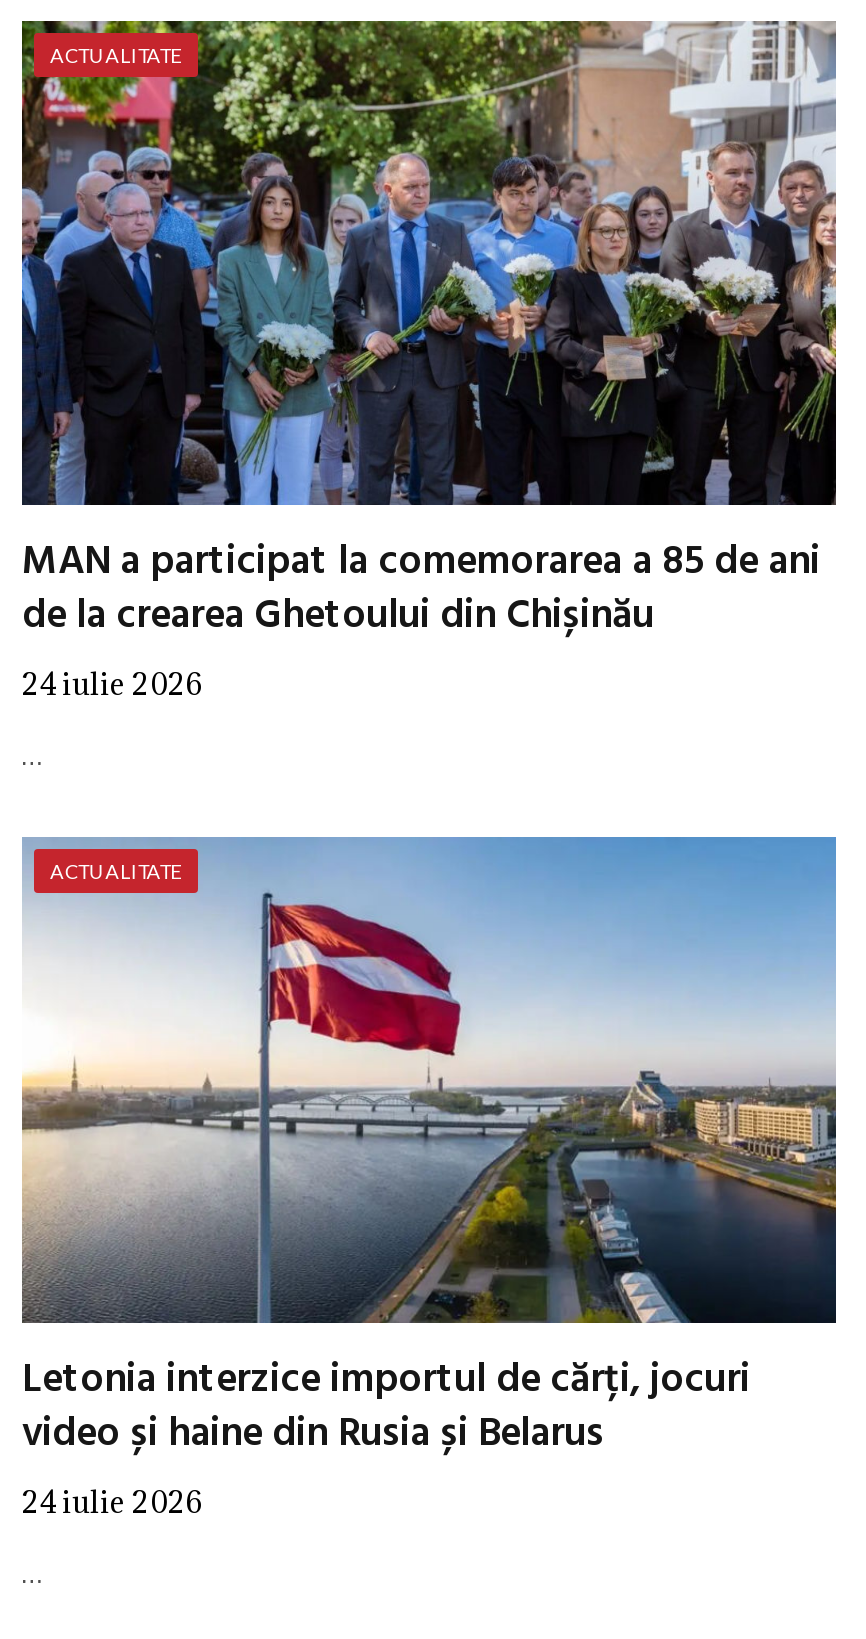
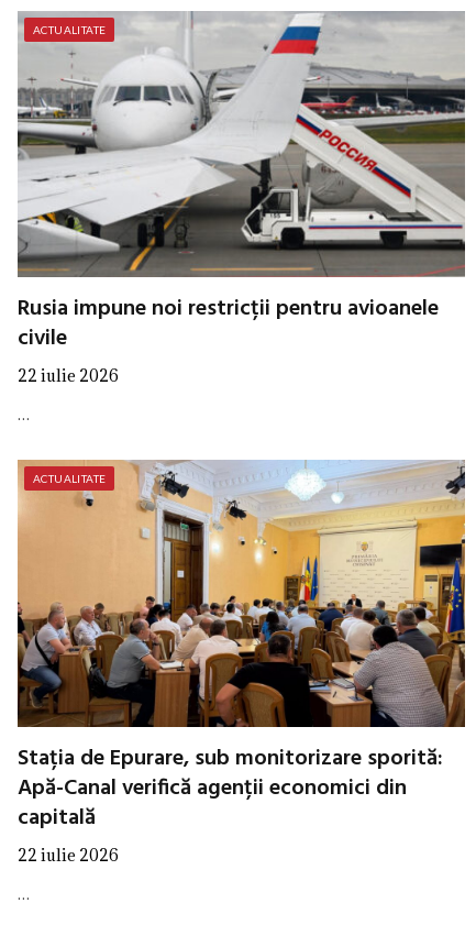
- [image]
- MAN a participat la comemorarea a 85 de ani
- de la crearea Ghetoului din Chișinău
- 24 iulie 2026
+ [image]
+ Rusia impune noi restricții pentru avioanele
+ civile
+ 22 iulie 2026

- [image]
- Letonia interzice importul de cărți, jocuri
- video și haine din Rusia și Belarus
- 24 iulie 2026
+ [image]
+ Stația de Epurare, sub monitorizare sporită:
+ Apă-Canal verifică agenții economici din
+ capitală
+ 22 iulie 2026
